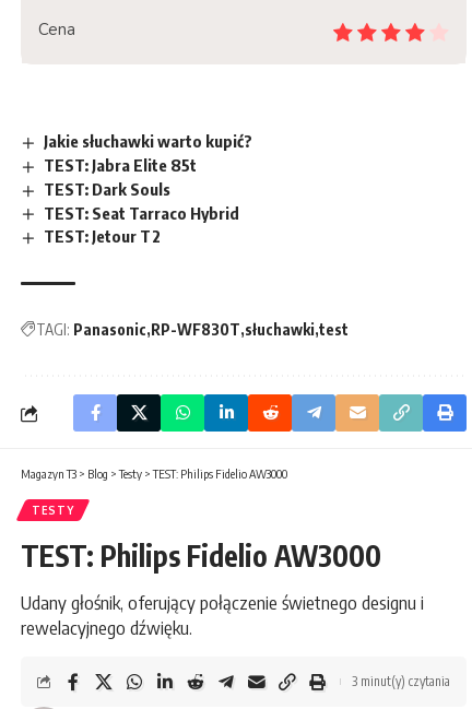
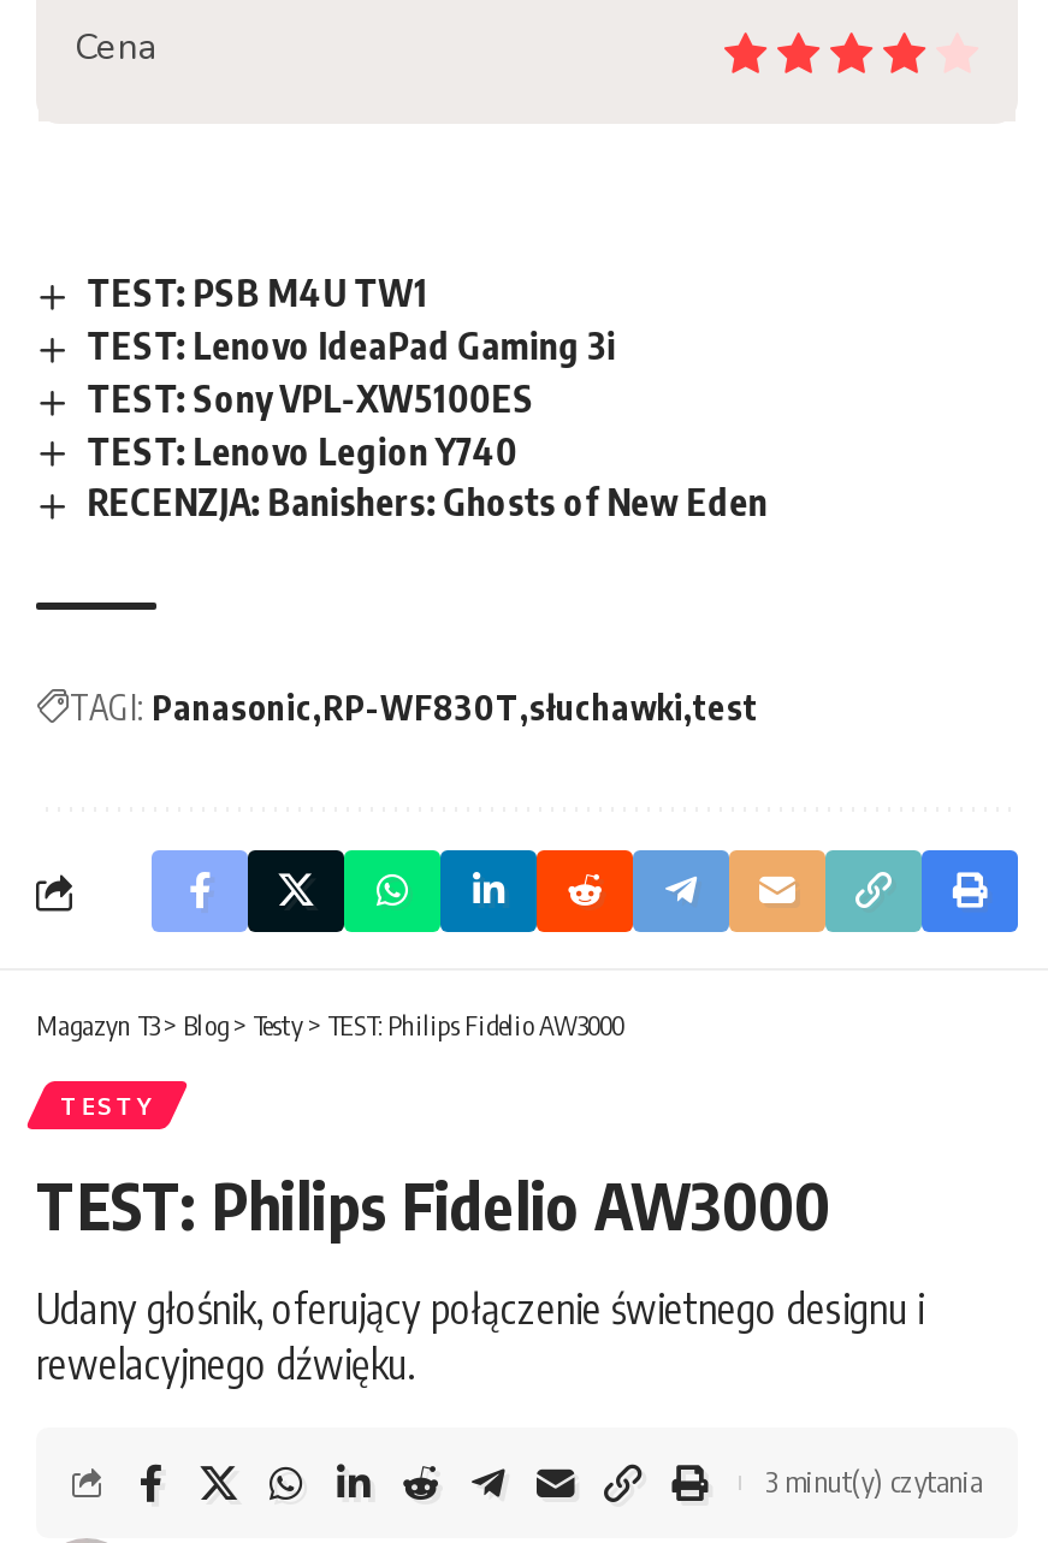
- Jakie słuchawki warto kupić?
- TEST: Jabra Elite 85t
- TEST: Dark Souls
- TEST: Seat Tarraco Hybrid
- TEST: Jetour T2
+ TEST: PSB M4U TW1
+ TEST: Lenovo IdeaPad Gaming 3i
+ TEST: Sony VPL-XW5100ES
+ TEST: Lenovo Legion Y740
+ RECENZJA: Banishers: Ghosts of New Eden
